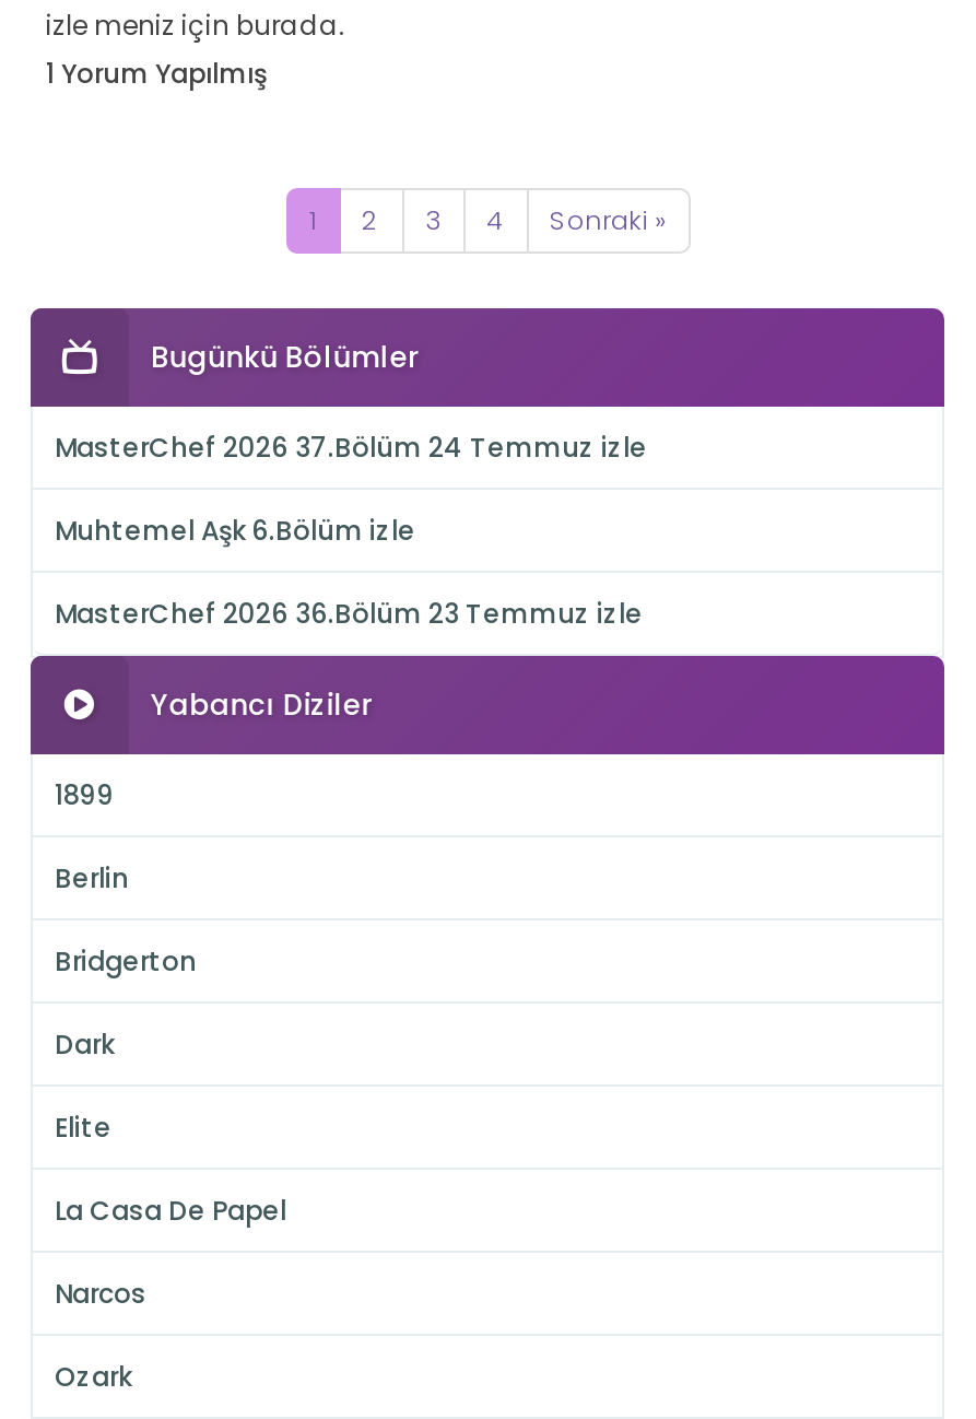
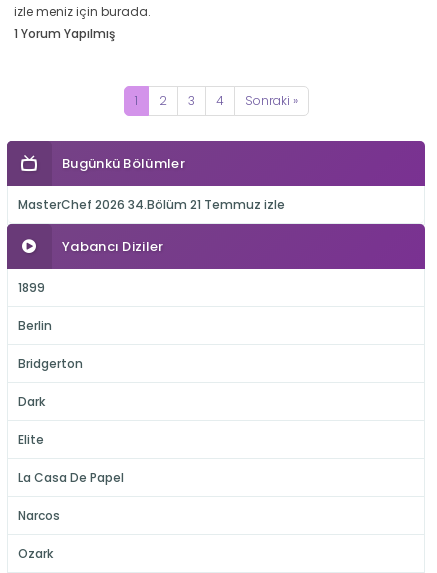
- MasterChef 2026 37.Bölüm 24 Temmuz izle
- Muhtemel Aşk 6.Bölüm izle
- MasterChef 2026 36.Bölüm 23 Temmuz izle
+ MasterChef 2026 34.Bölüm 21 Temmuz izle
